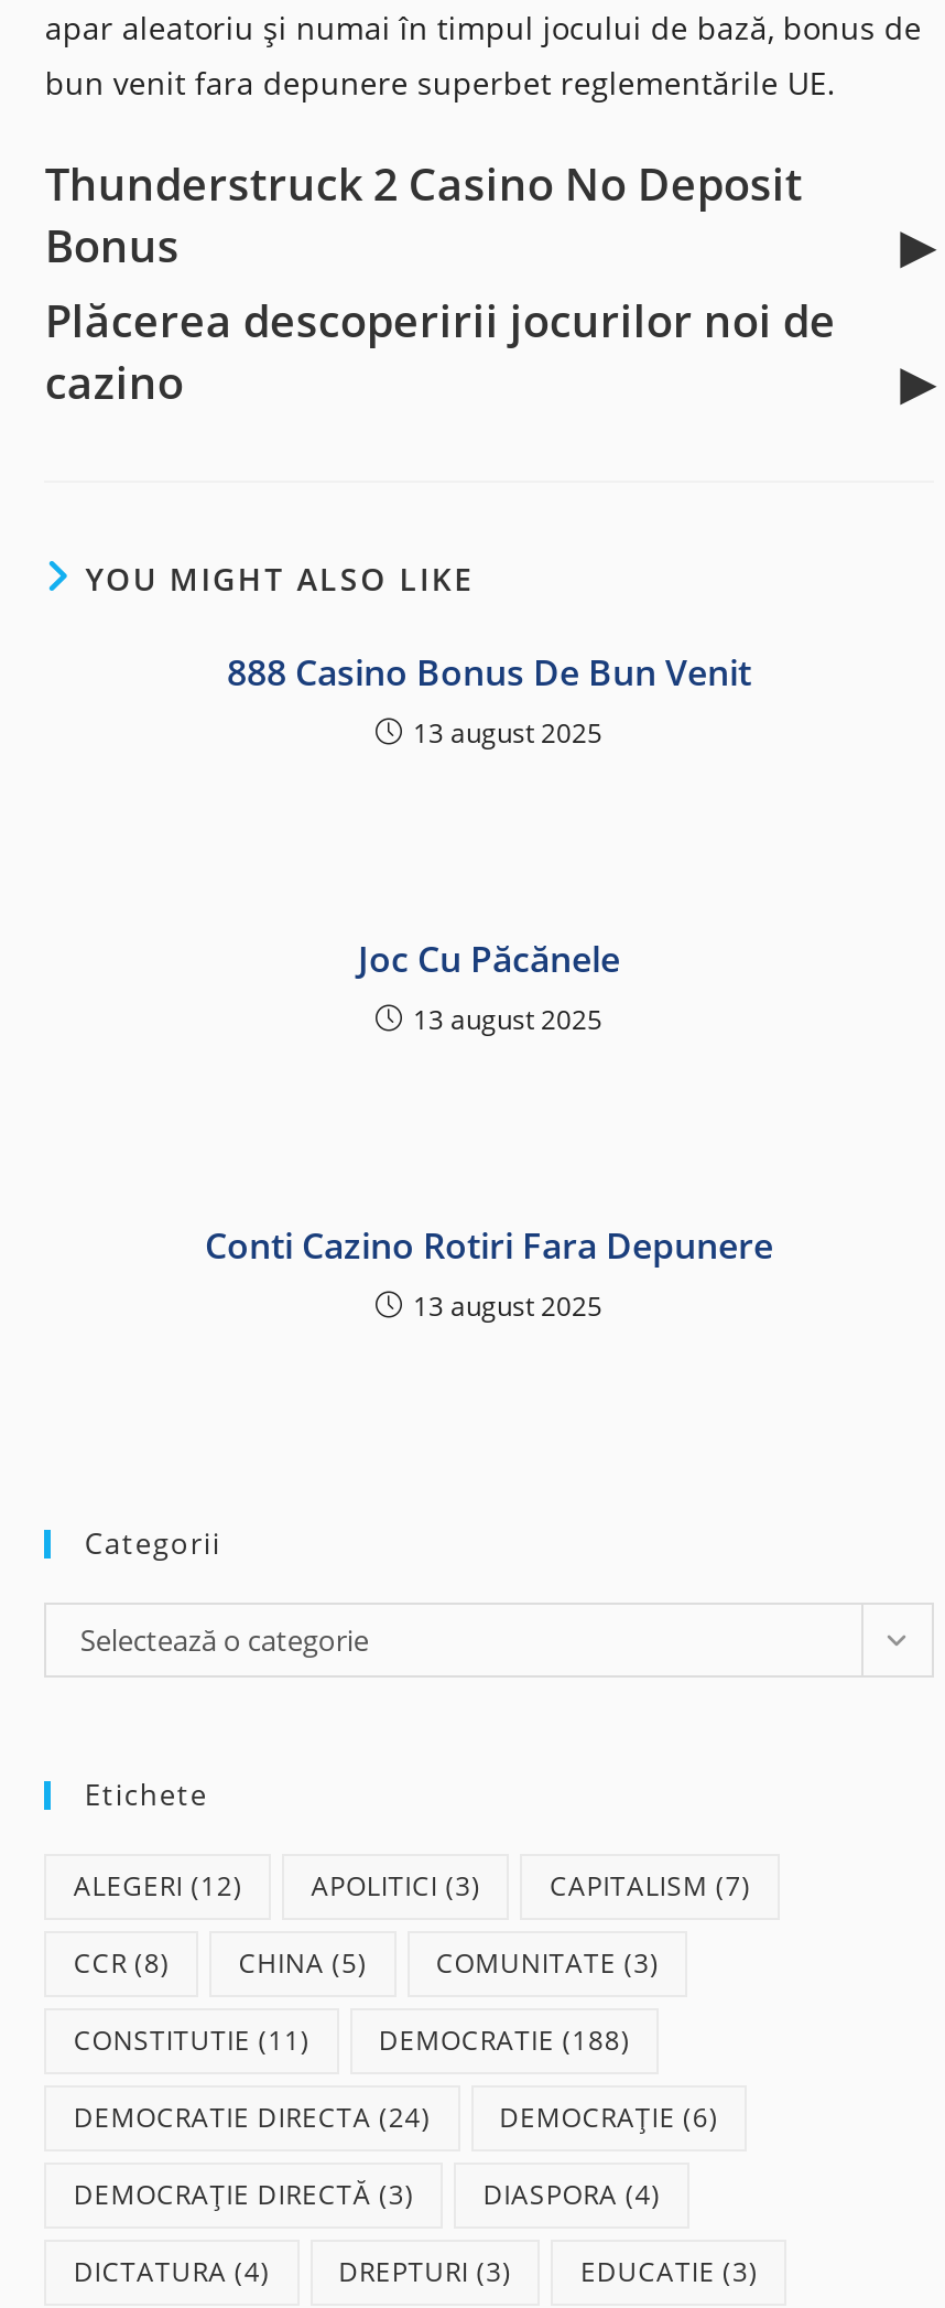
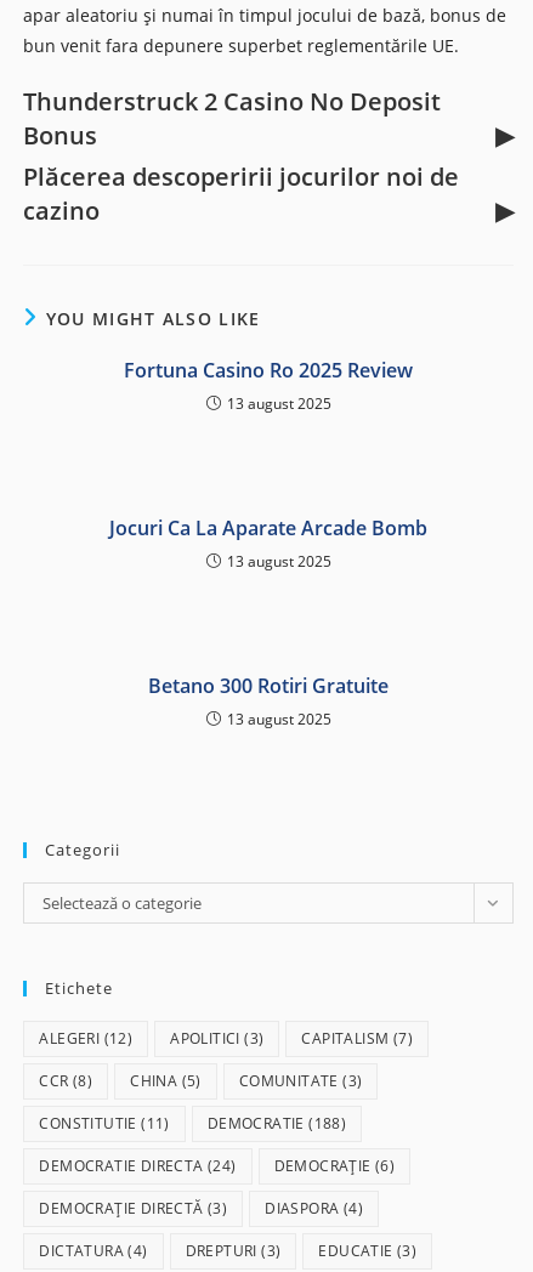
- 888 Casino Bonus De Bun Venit
+ Fortuna Casino Ro 2025 Review

- Joc Cu Păcănele
+ Jocuri Ca La Aparate Arcade Bomb

- Conti Cazino Rotiri Fara Depunere
+ Betano 300 Rotiri Gratuite
